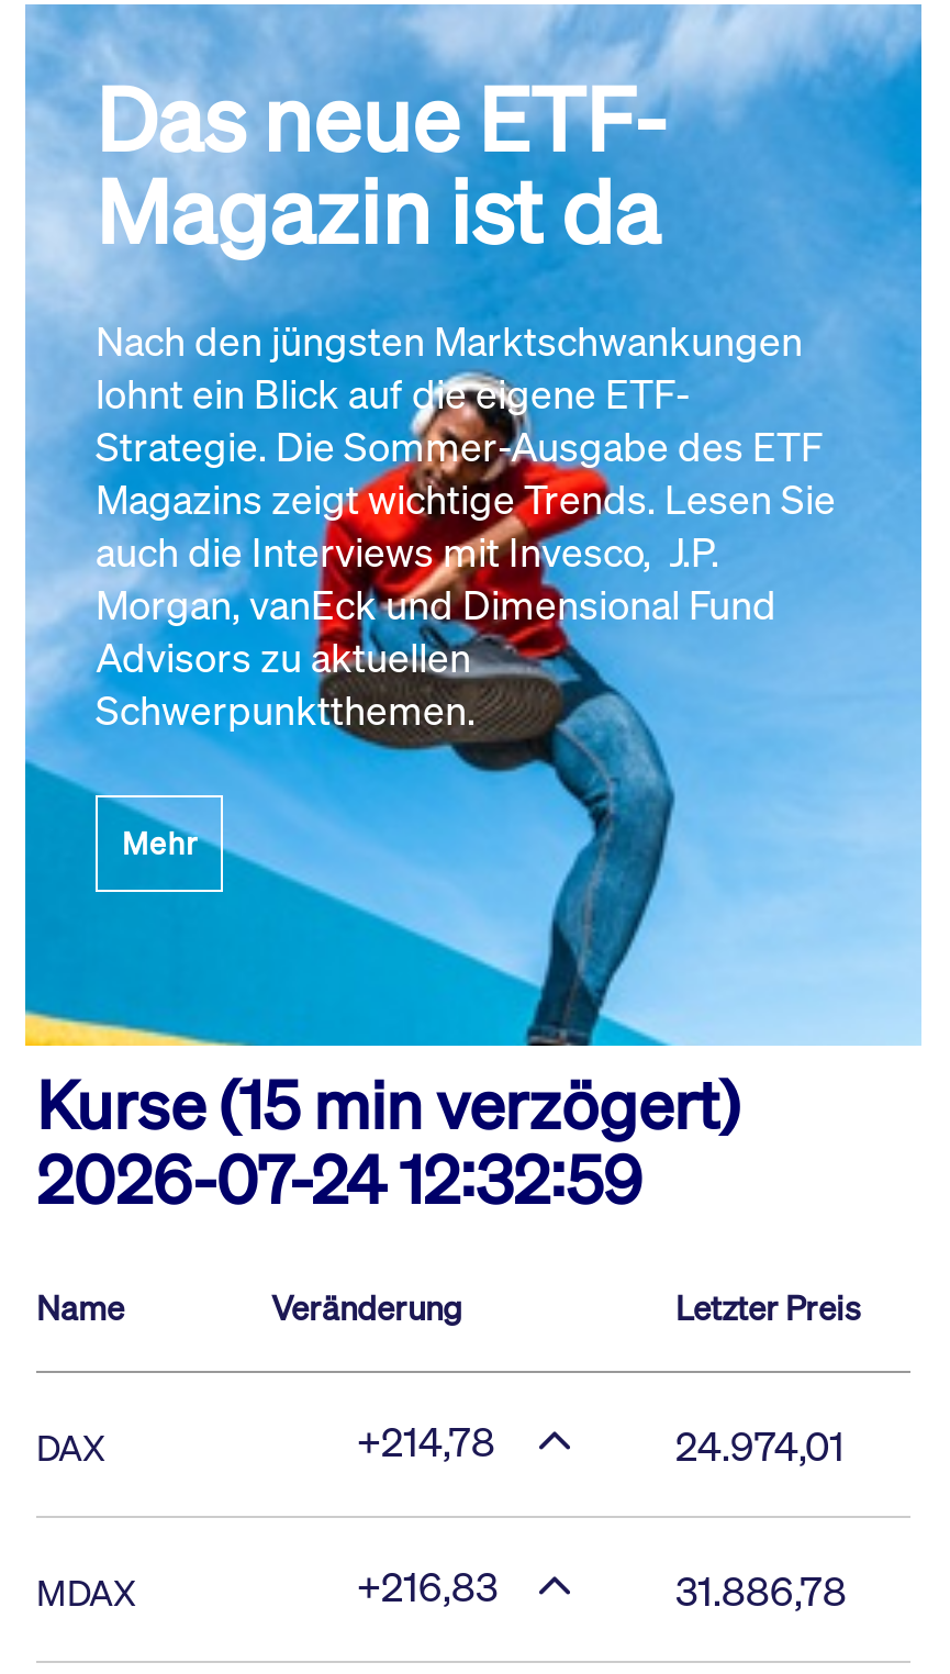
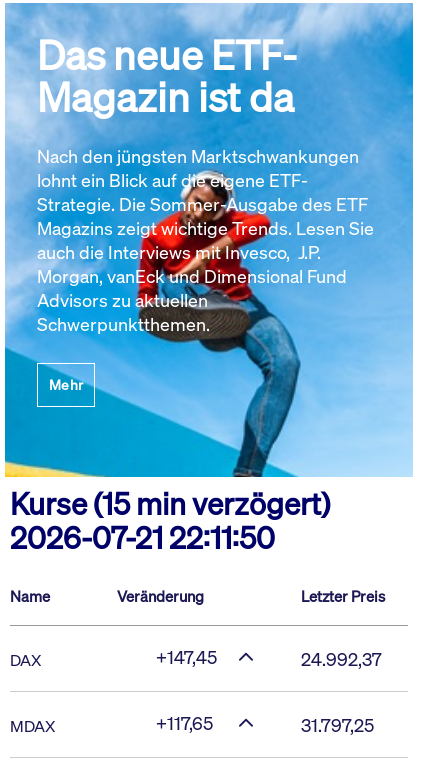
- 2026-07-24 12:32:59
+ 2026-07-21 22:11:50

- +214,78
+ +147,45

- 24.974,01
+ 24.992,37

- +216,83
+ +117,65

- 31.886,78
+ 31.797,25
